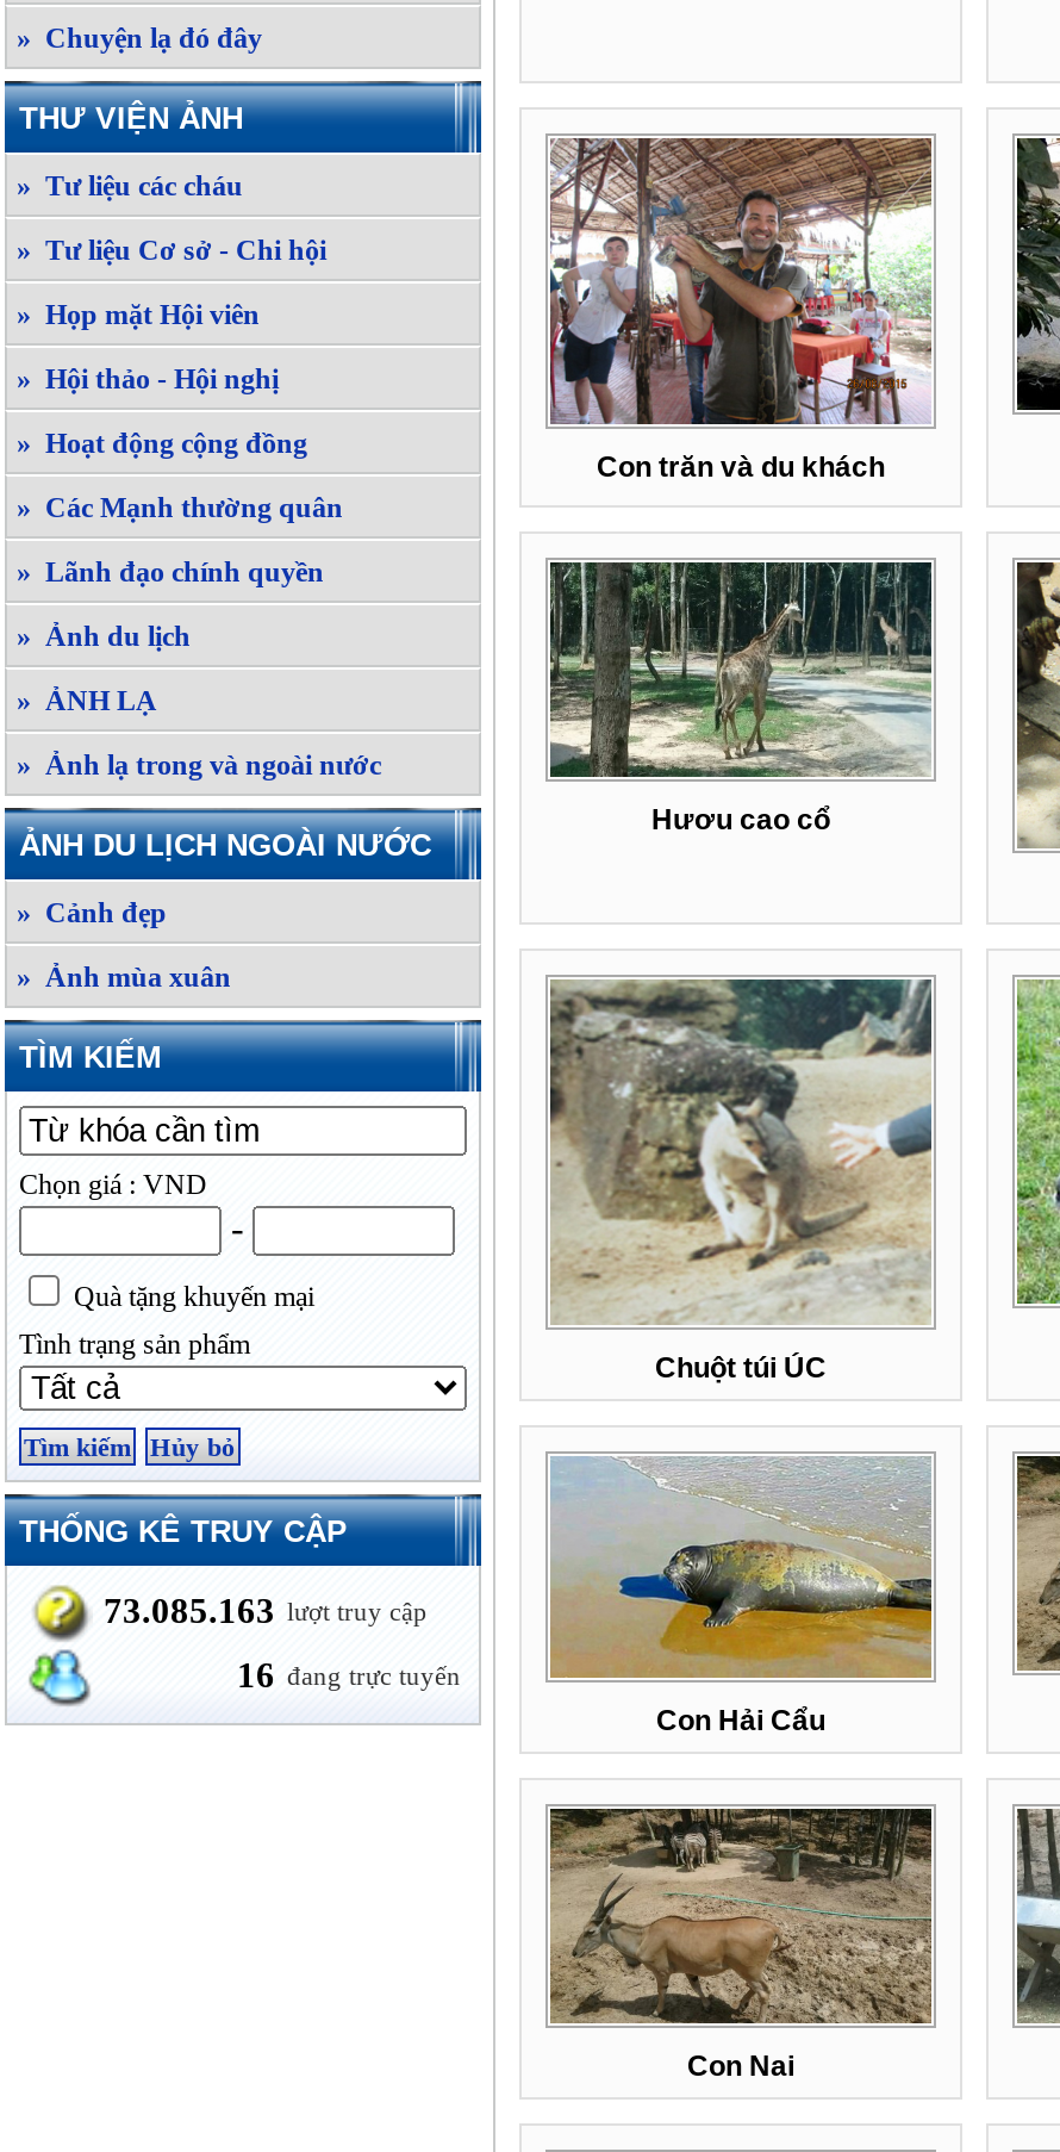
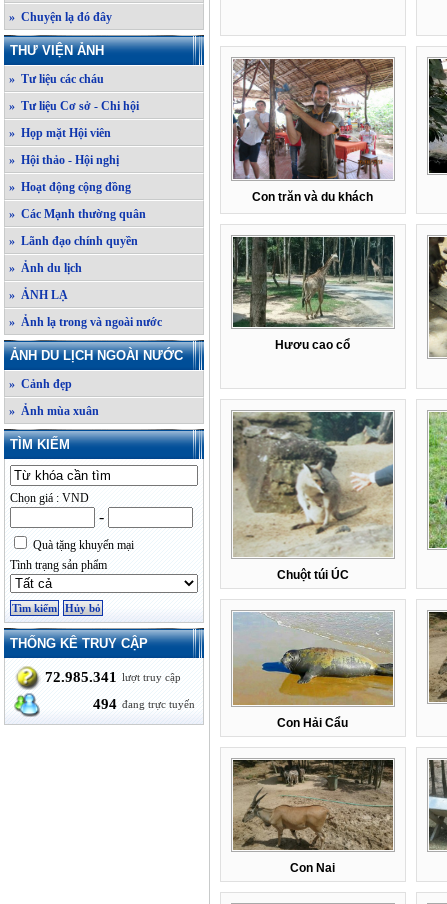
- 73.085.163 lượt truy cập
+ 72.985.341 lượt truy cập

- 16 đang trực tuyến
+ 494 đang trực tuyến
